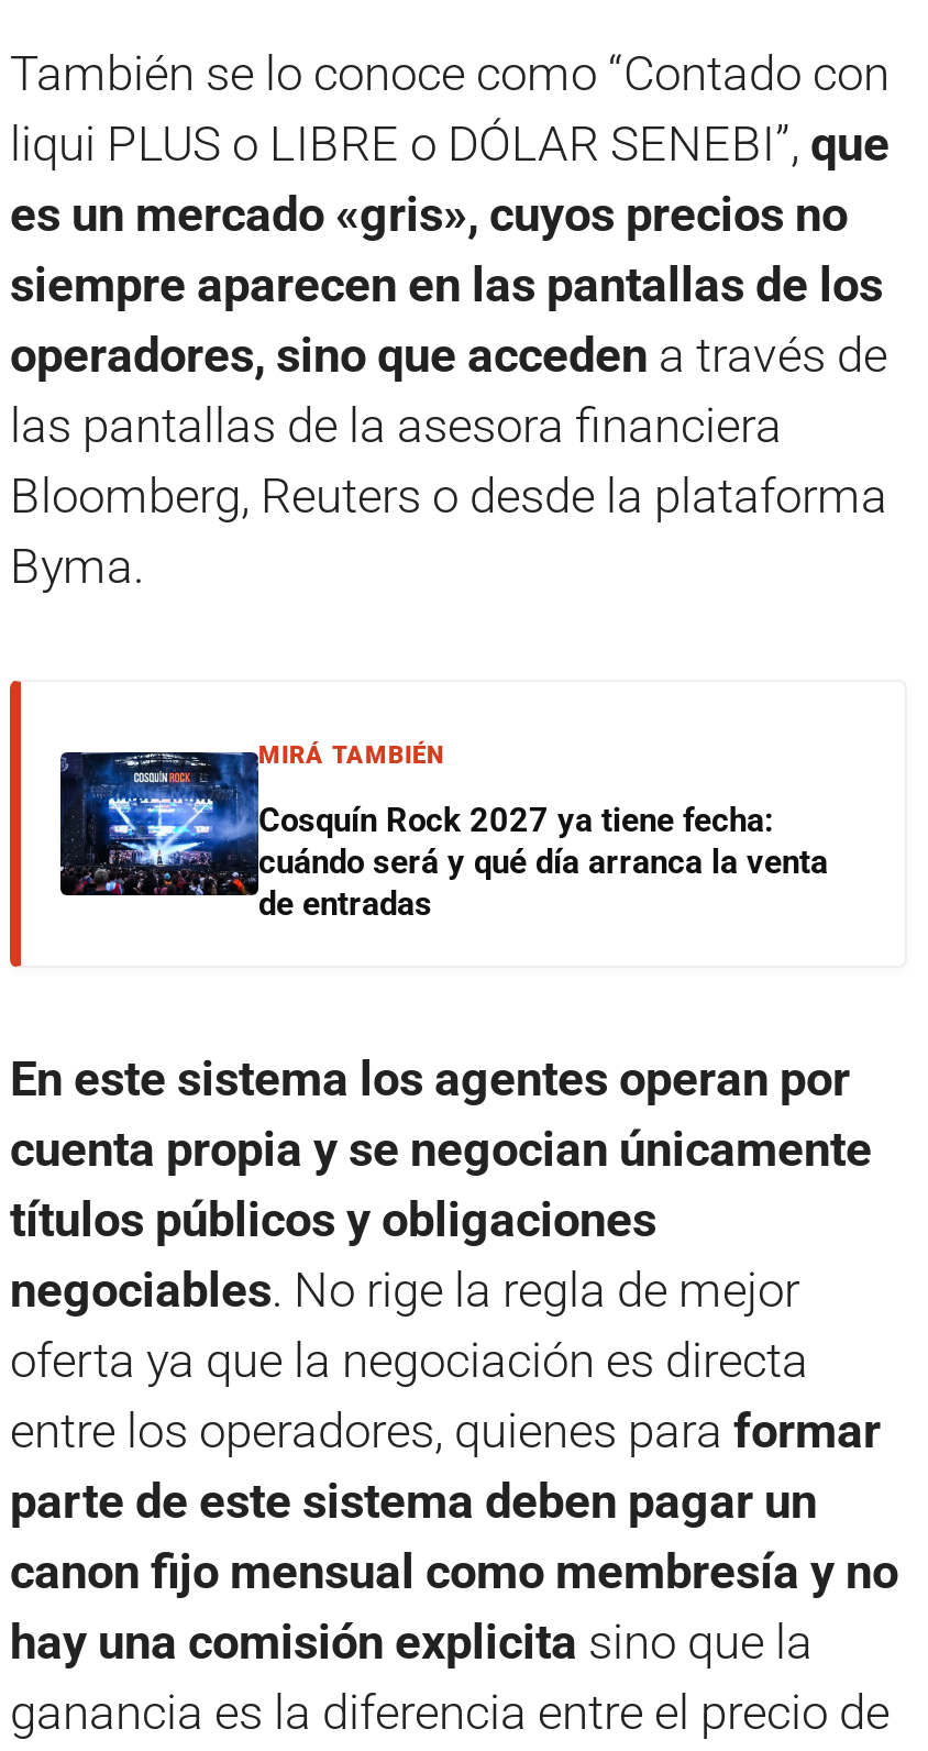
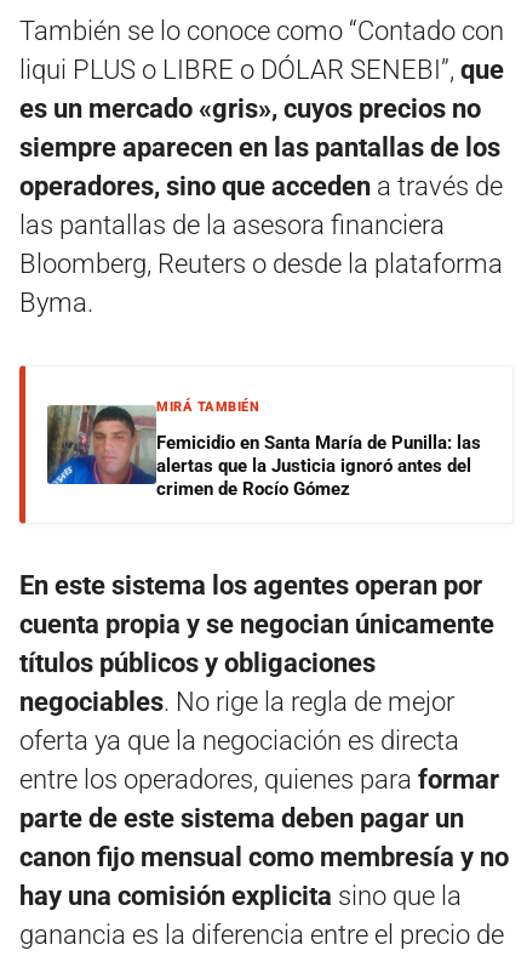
- [image]
- Cosquín Rock 2027 ya tiene fecha:
- cuándo será y qué día arranca la venta
- de entradas
+ [image]
+ Femicidio en Santa María de Punilla: las
+ alertas que la Justicia ignoró antes del
+ crimen de Rocío Gómez
